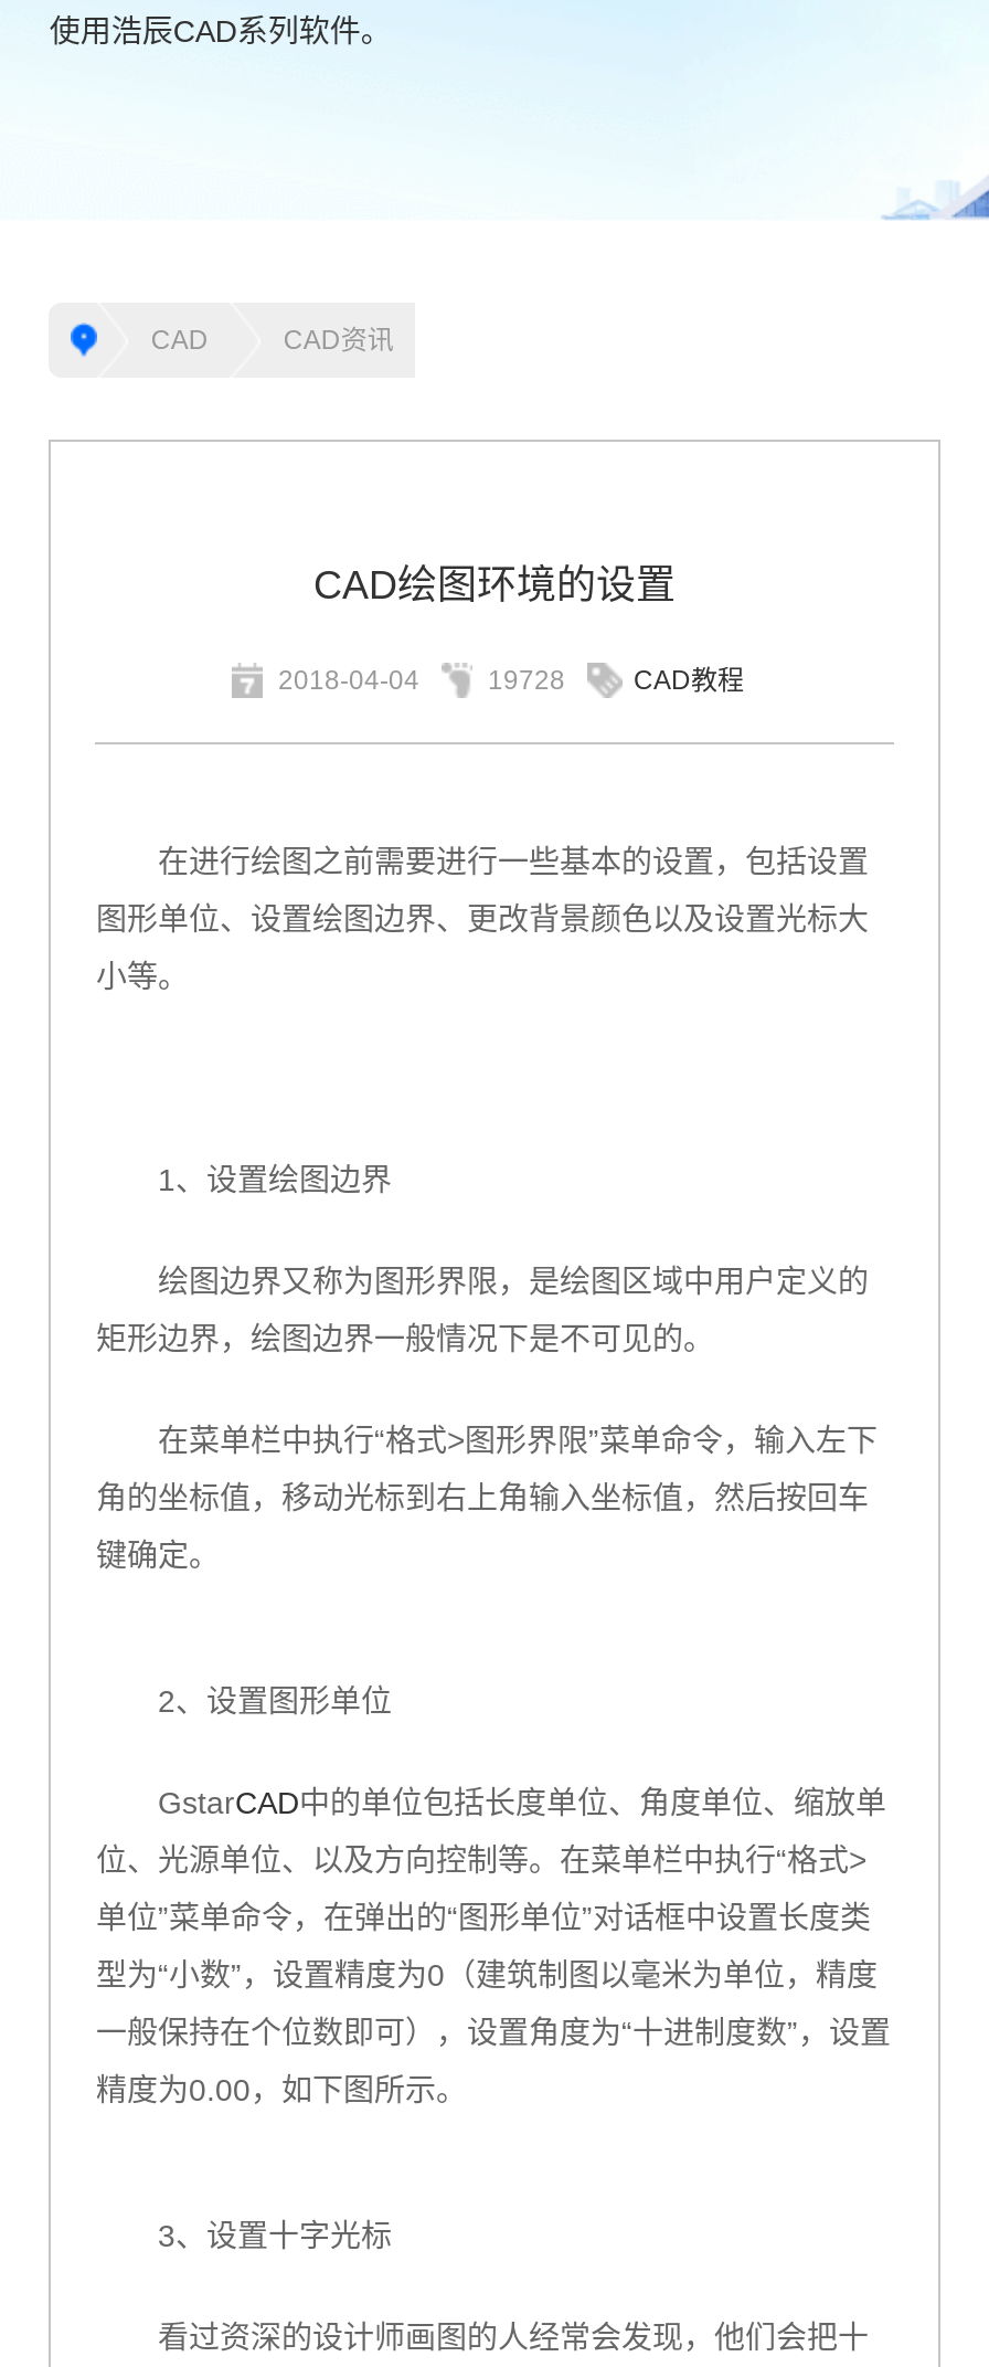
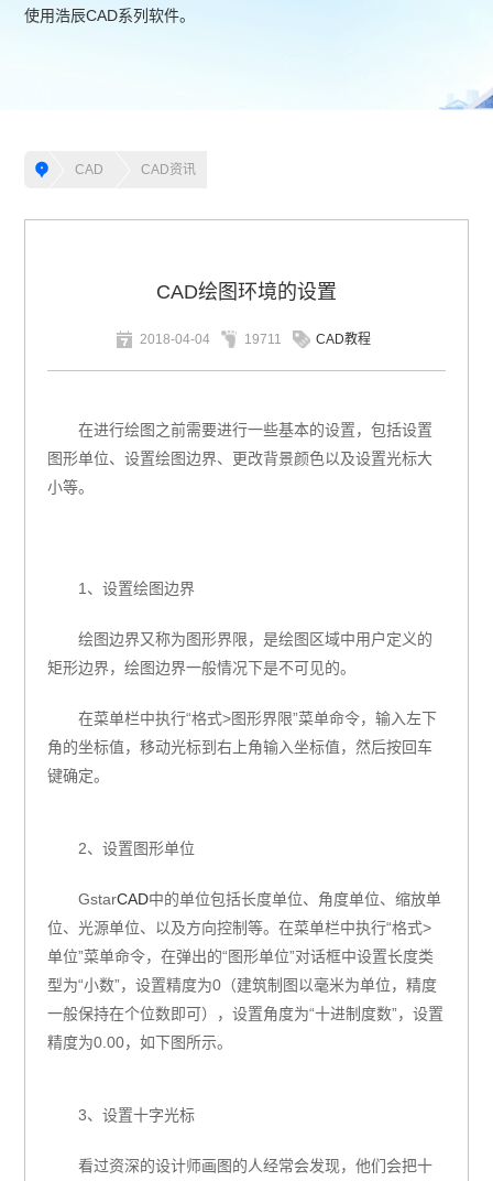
- 19728
+ 19711
